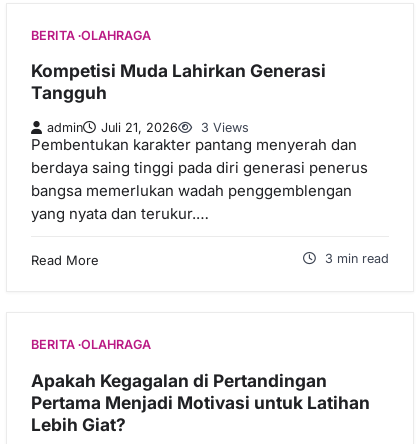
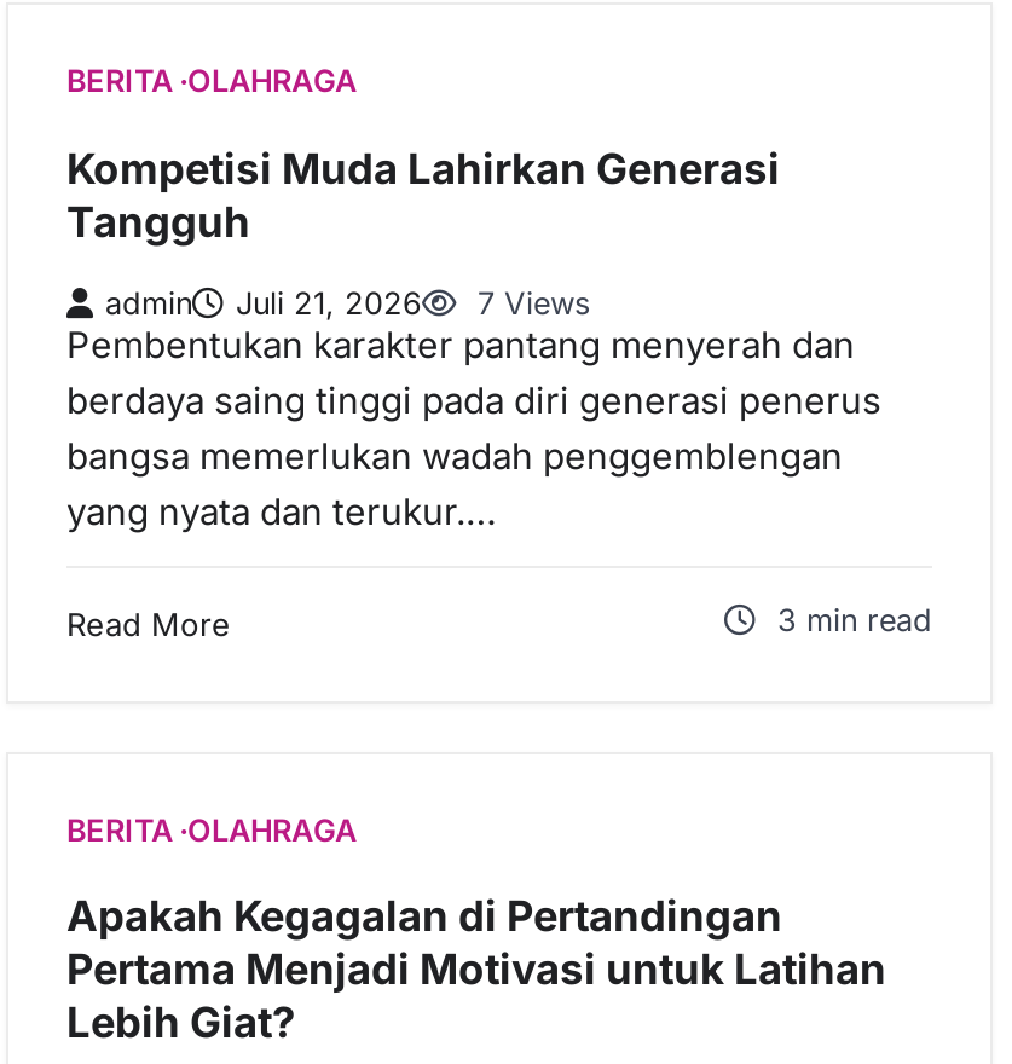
- admin Juli 21, 2026 3 Views
+ admin Juli 21, 2026 7 Views
